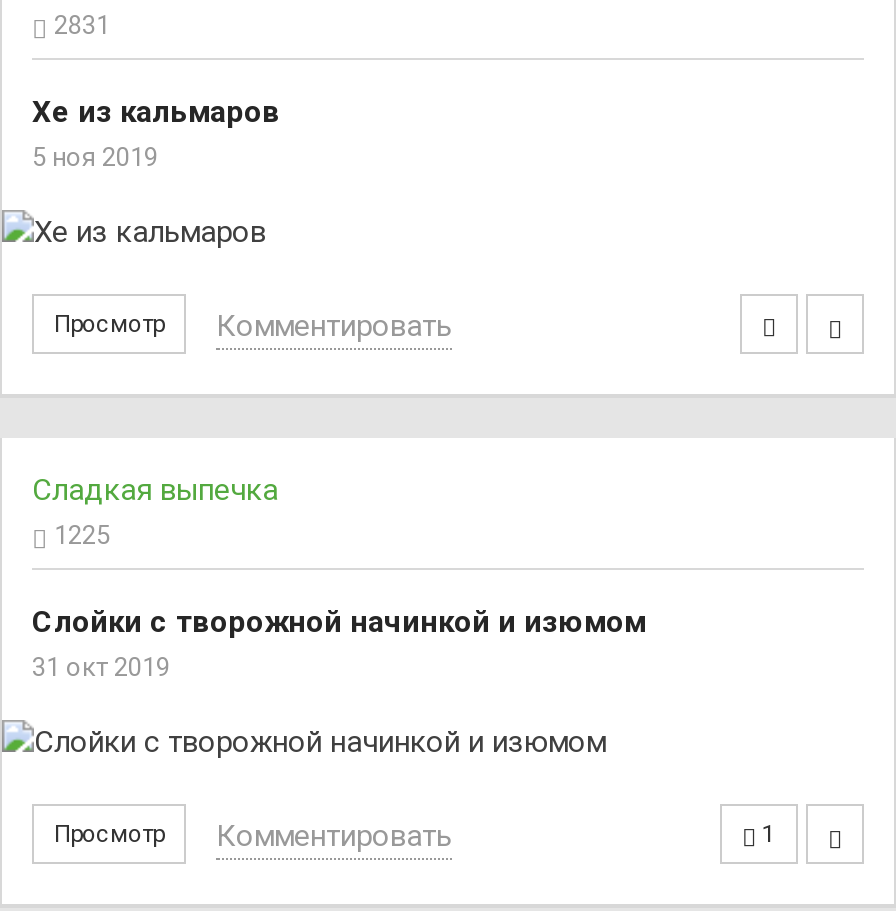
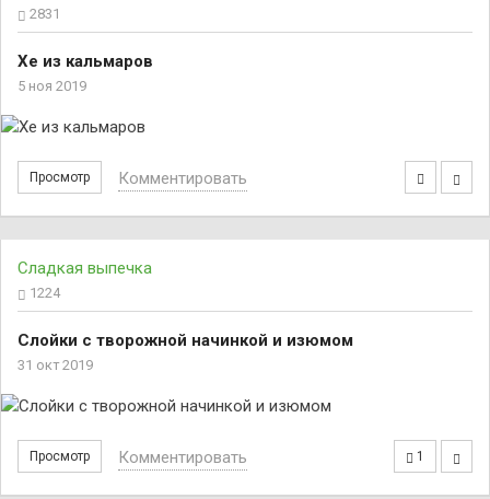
- 1225
+ 1224
